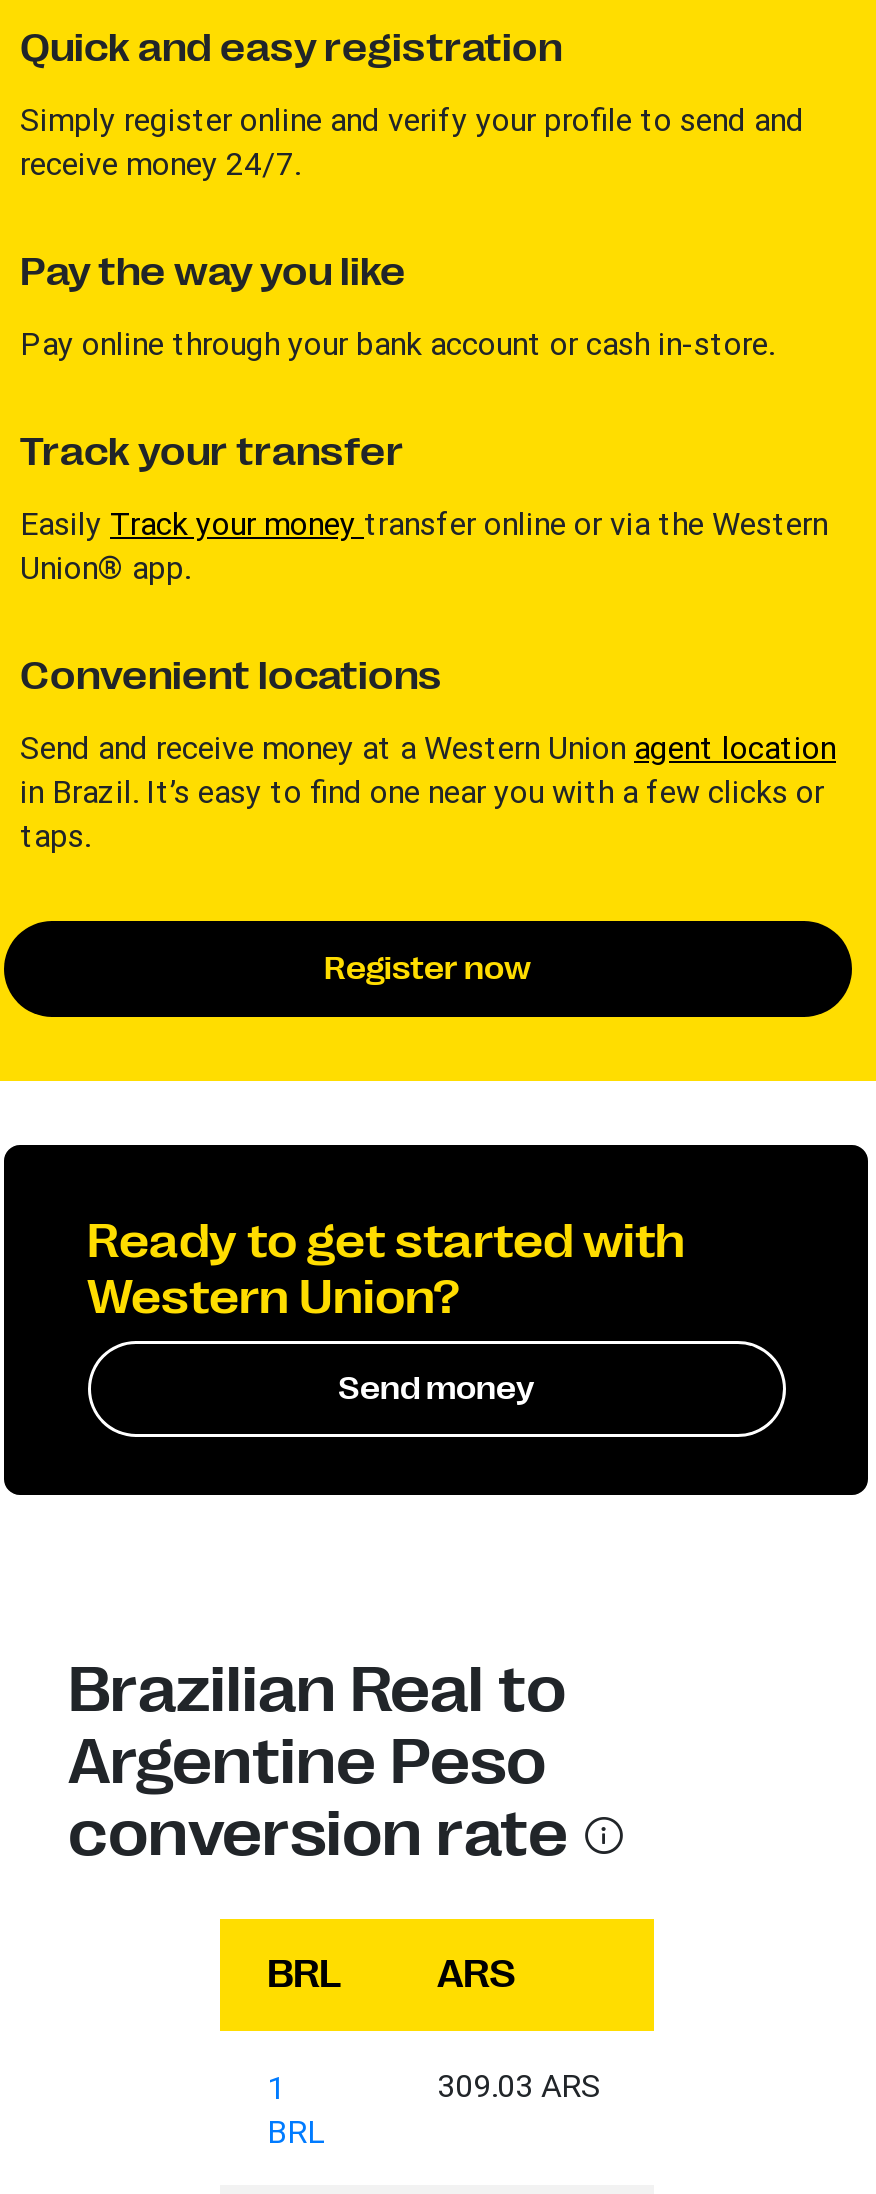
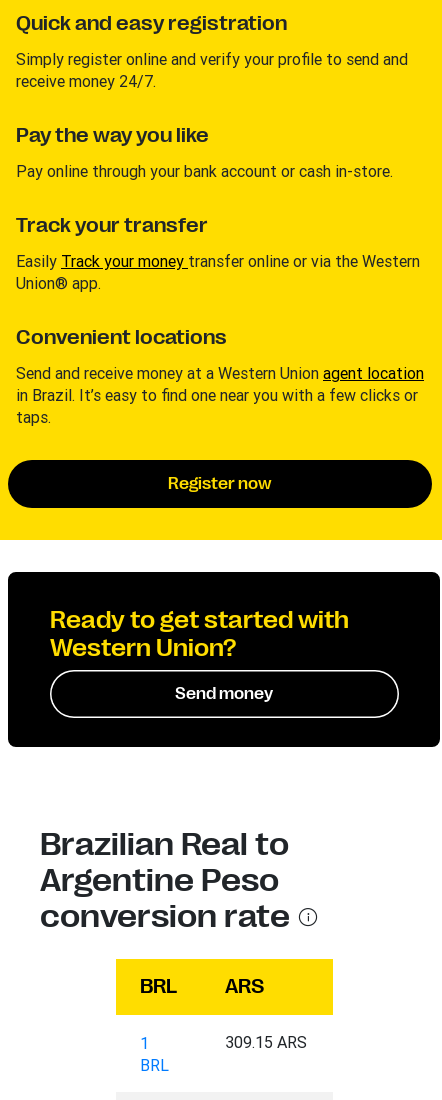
- 309.03 ARS
+ 309.15 ARS
